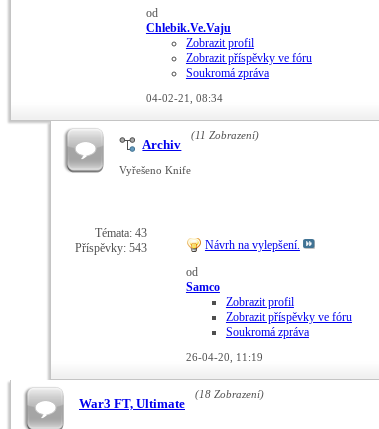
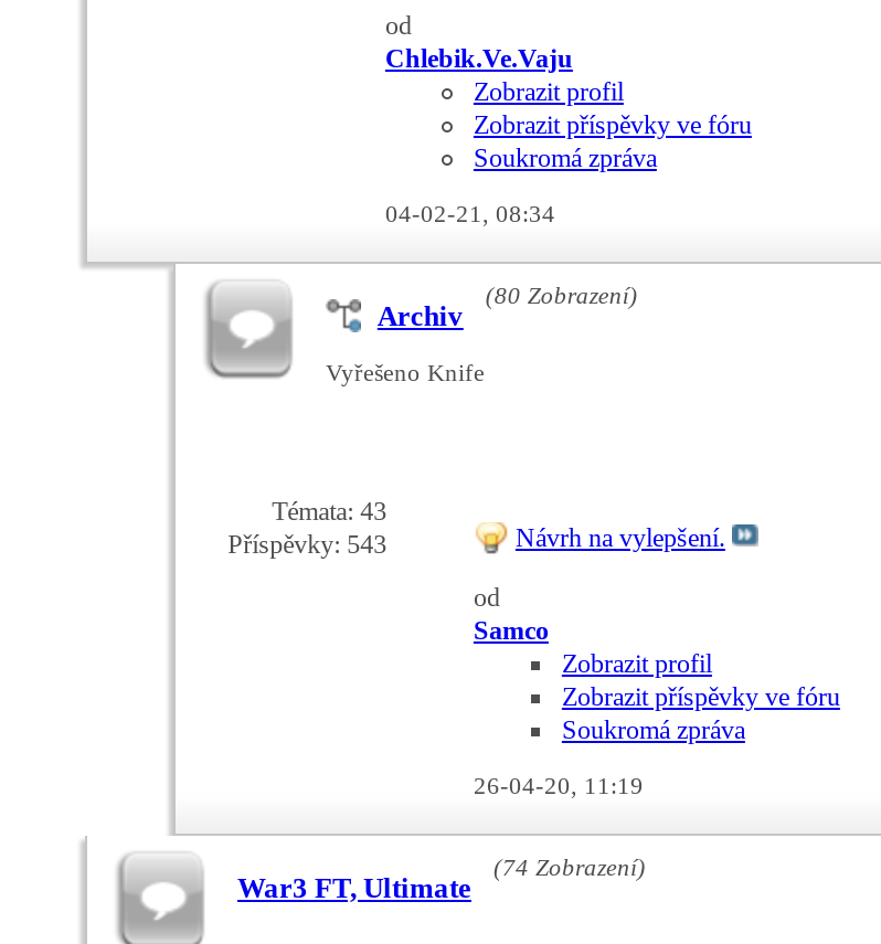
- (11 Zobrazení)
+ (80 Zobrazení)

- (18 Zobrazení)
+ (74 Zobrazení)
